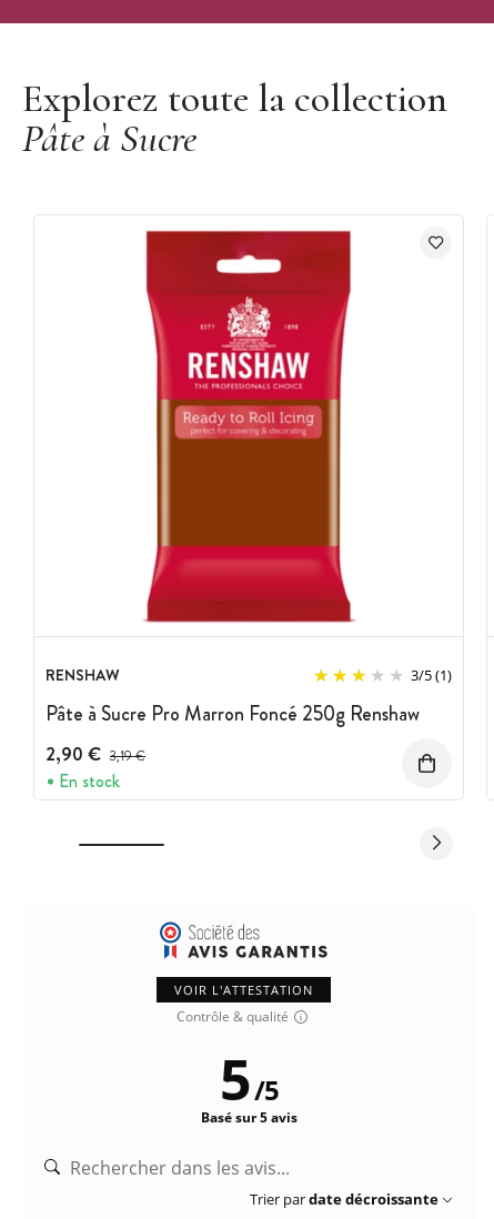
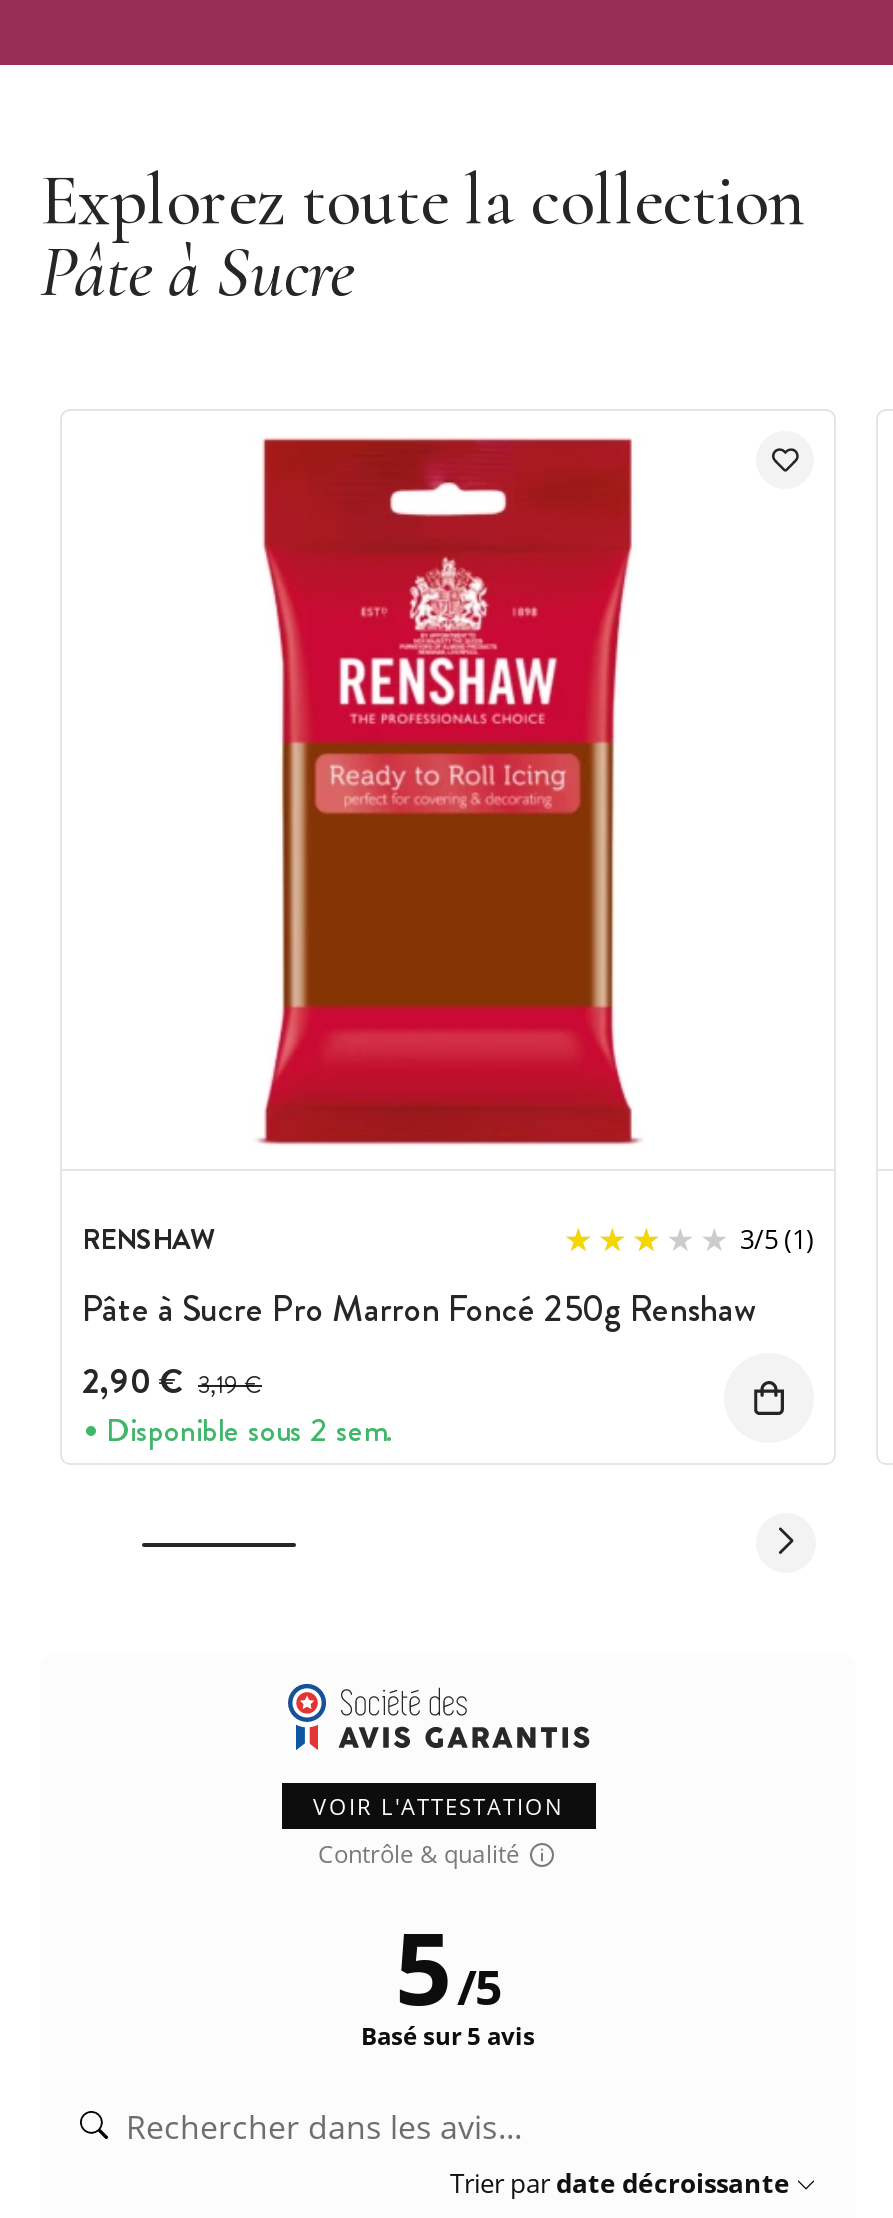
- En stock
+ Disponible sous 2 sem.
